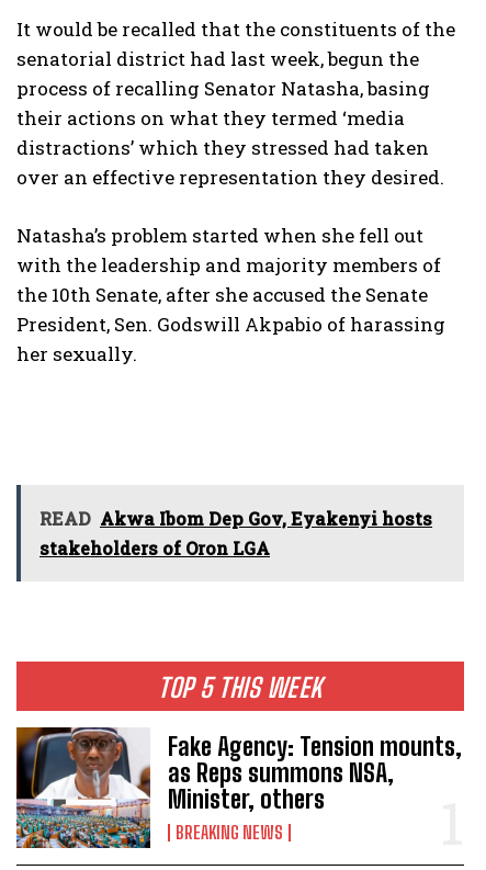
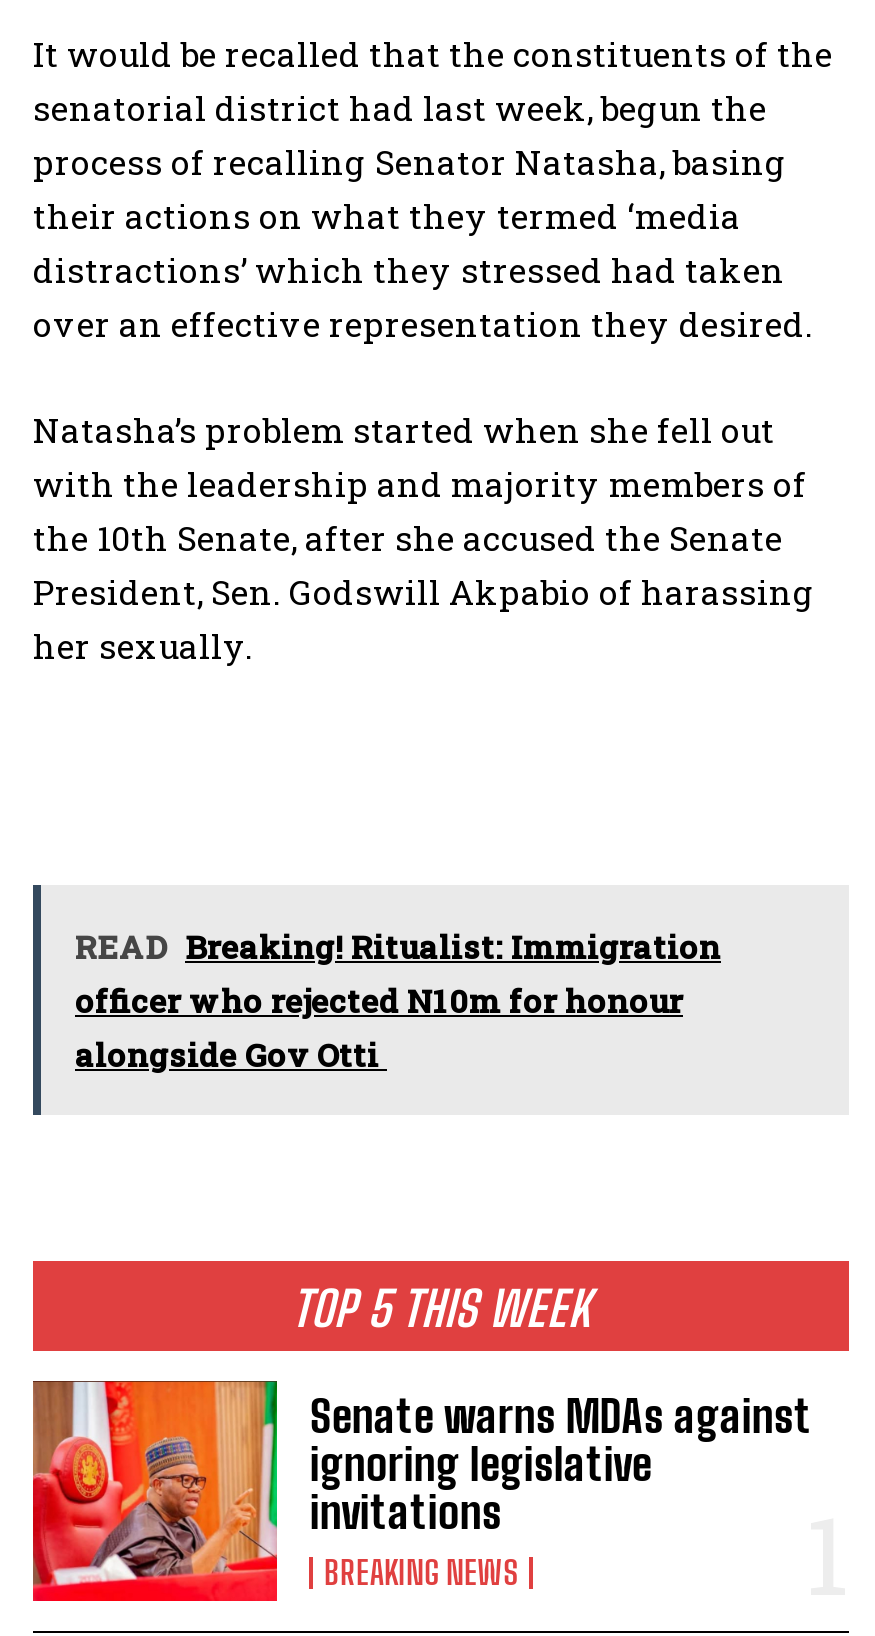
- READ Akwa Ibom Dep Gov, Eyakenyi hosts
- stakeholders of Oron LGA
+ READ Breaking! Ritualist: Immigration
+ officer who rejected N10m for honour
+ alongside Gov Otti

- [image]
- Fake Agency: Tension mounts,
- as Reps summons NSA,
- Minister, others
+ [image]
+ Senate warns MDAs against
+ ignoring legislative
+ invitations
